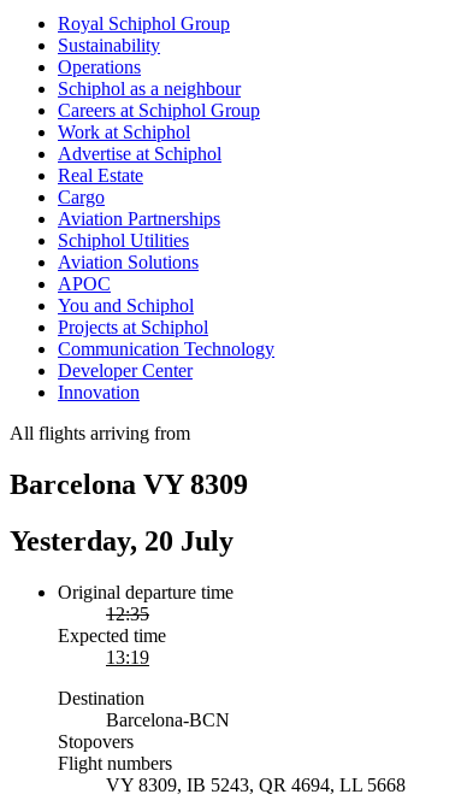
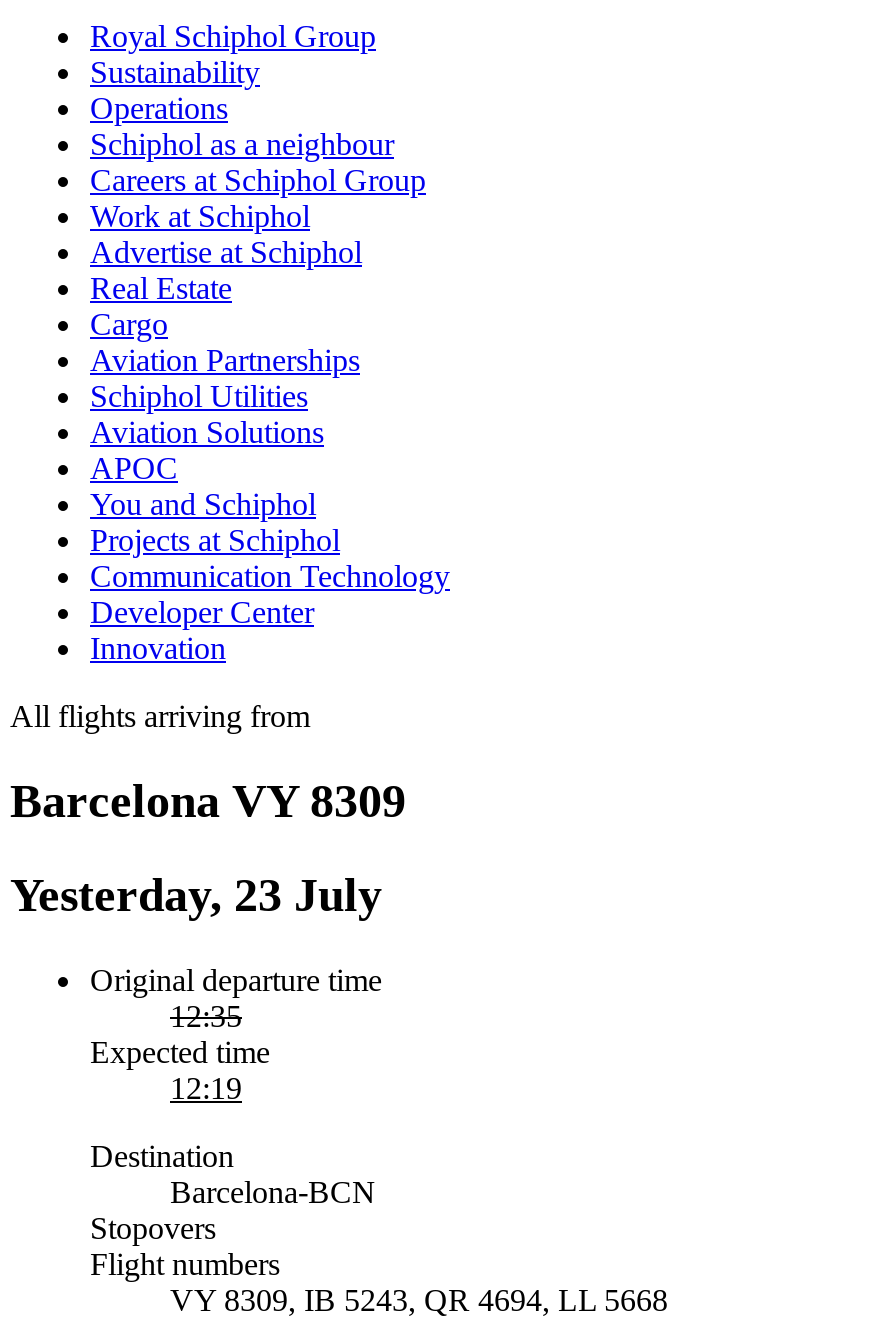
- Yesterday, 20 July
+ Yesterday, 23 July

- 13:19
+ 12:19
